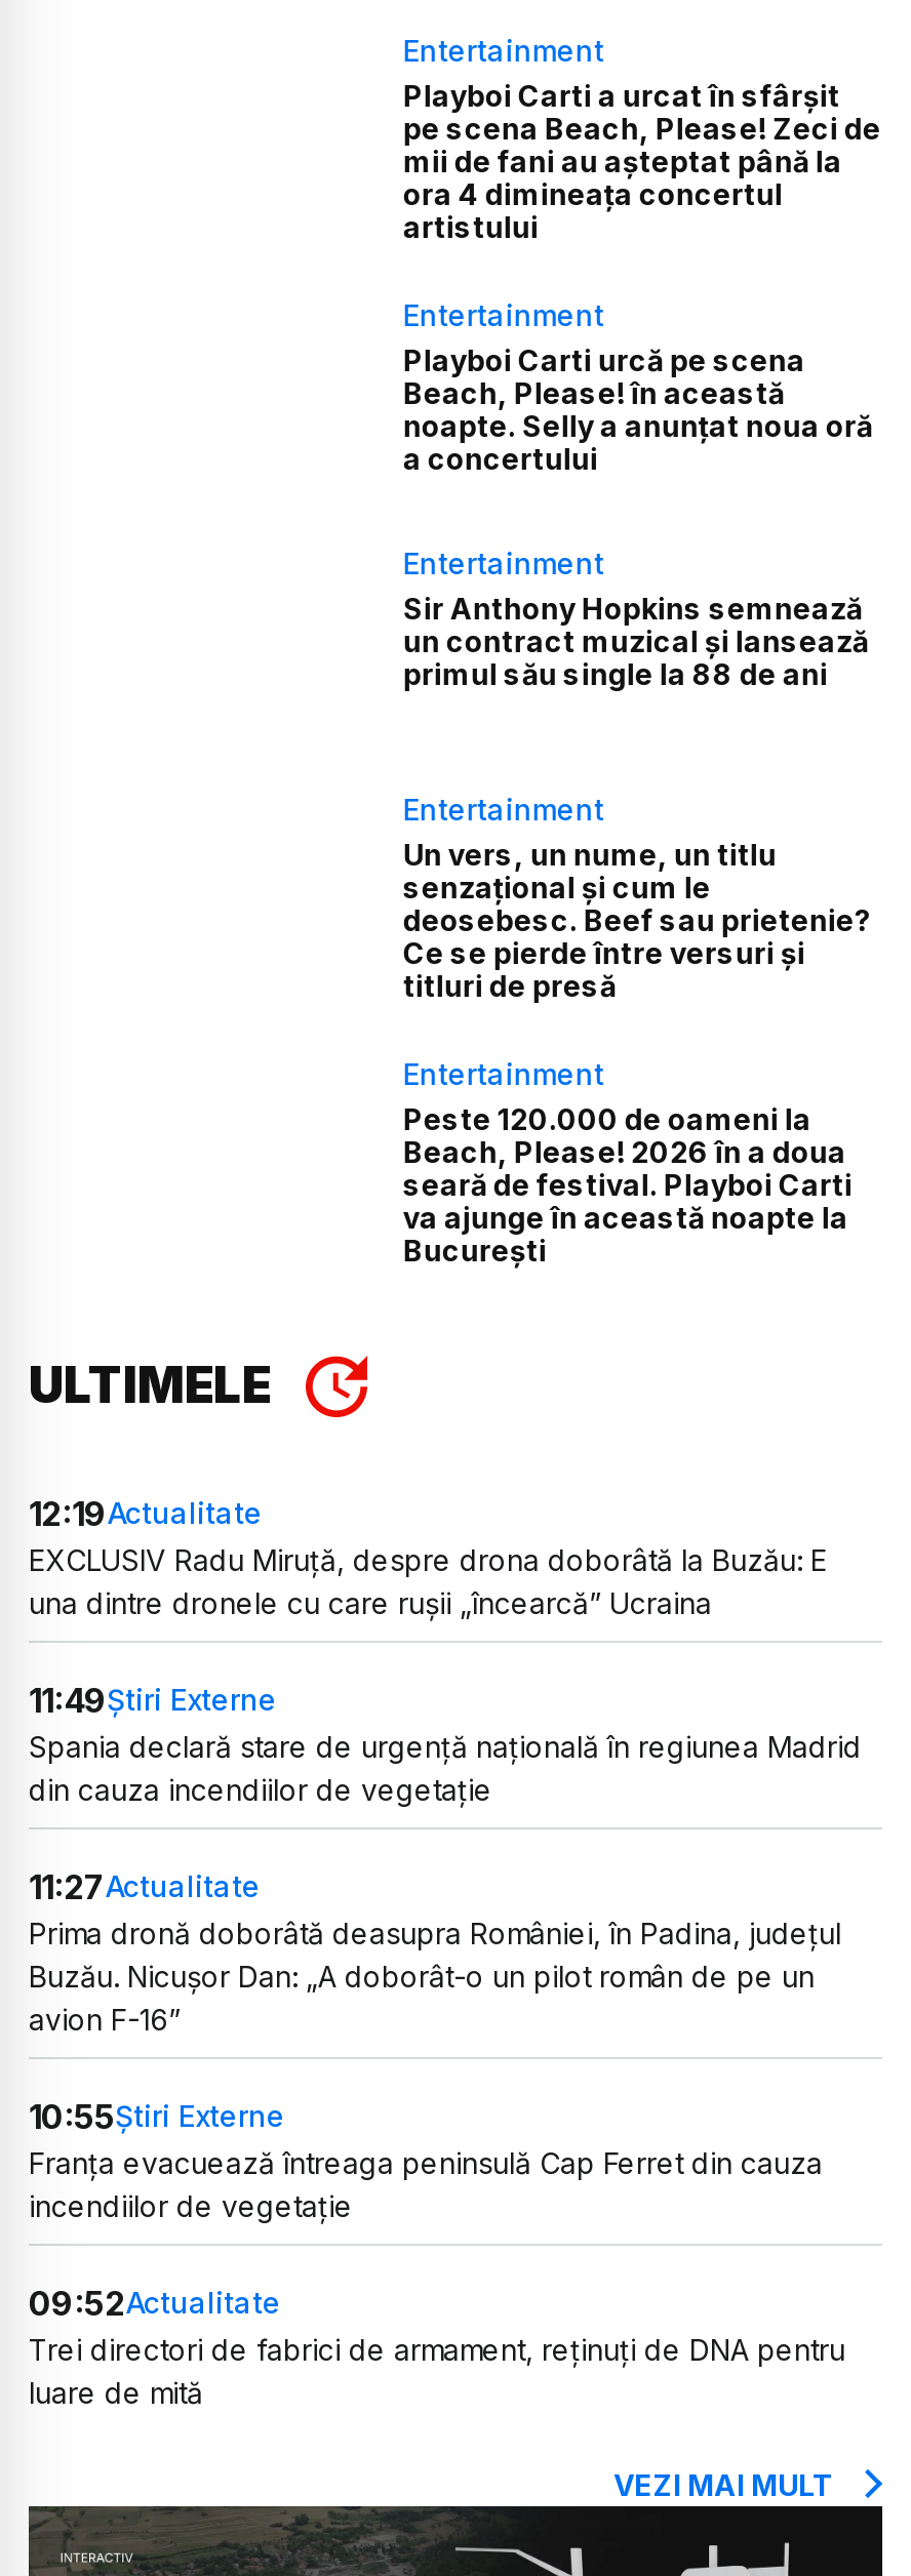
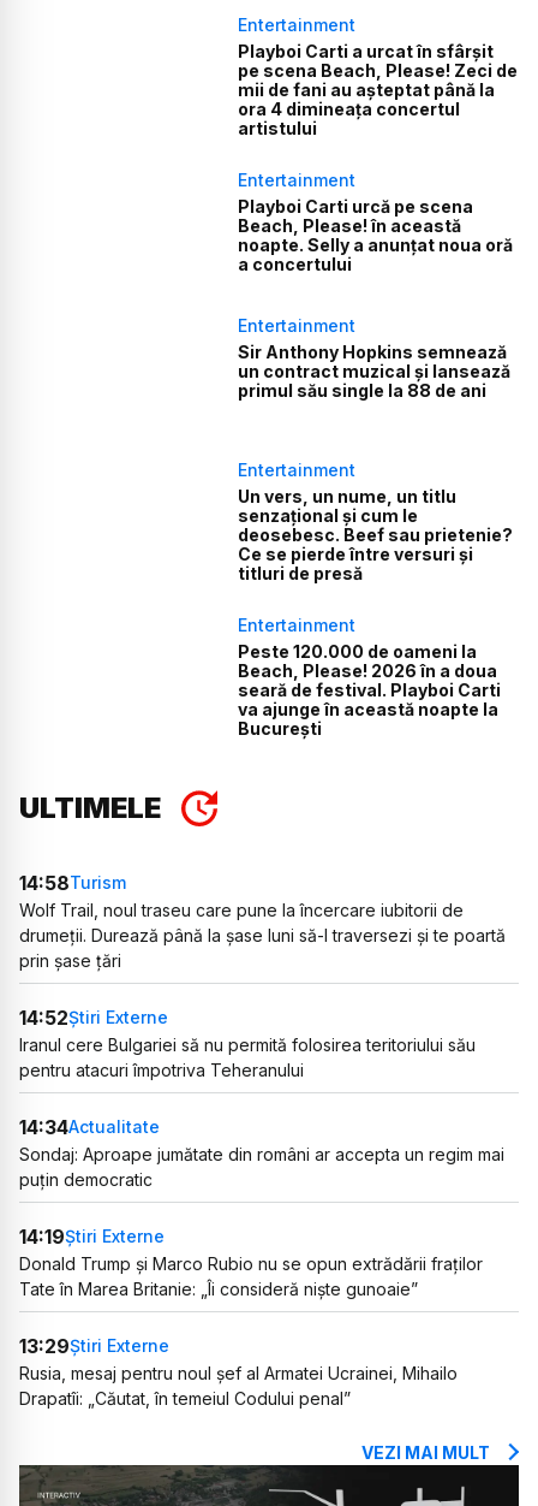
- 12:19Actualitate
- EXCLUSIV Radu Miruță, despre drona doborâtă la Buzău: E
- una dintre dronele cu care rușii „încearcă” Ucraina
+ 14:58Turism
+ Wolf Trail, noul traseu care pune la încercare iubitorii de
+ drumeții. Durează până la șase luni să-l traversezi și te poartă
+ prin șase țări

- 11:49Știri Externe
- Spania declară stare de urgență națională în regiunea Madrid
- din cauza incendiilor de vegetație
+ 14:52Știri Externe
+ Iranul cere Bulgariei să nu permită folosirea teritoriului său
+ pentru atacuri împotriva Teheranului

- 11:27Actualitate
- Prima dronă doborâtă deasupra României, în Padina, județul
- Buzău. Nicușor Dan: „A doborât-o un pilot român de pe un
- avion F-16”
+ 14:34Actualitate
+ Sondaj: Aproape jumătate din români ar accepta un regim mai
+ puțin democratic

- 10:55Știri Externe
- Franța evacuează întreaga peninsulă Cap Ferret din cauza
- incendiilor de vegetație
+ 14:19Știri Externe
+ Donald Trump și Marco Rubio nu se opun extrădării fraților
+ Tate în Marea Britanie: „Îi consideră niște gunoaie”

- 09:52Actualitate
- Trei directori de fabrici de armament, reținuți de DNA pentru
- luare de mită
+ 13:29Știri Externe
+ Rusia, mesaj pentru noul șef al Armatei Ucrainei, Mihailo
+ Drapatîi: „Căutat, în temeiul Codului penal”
